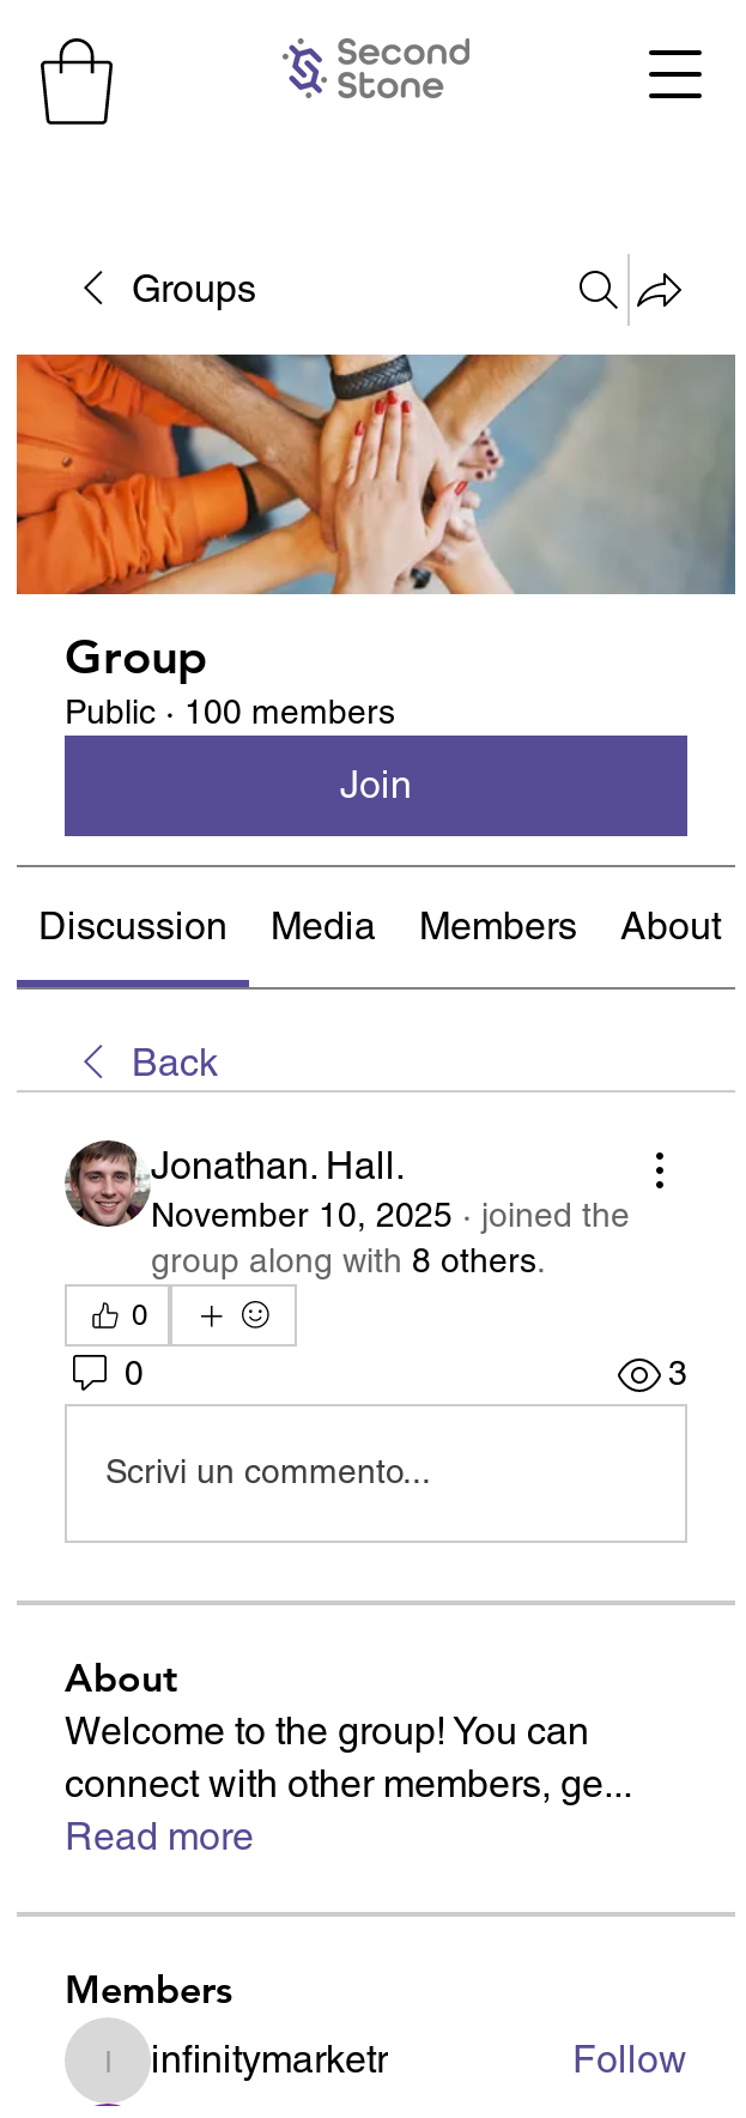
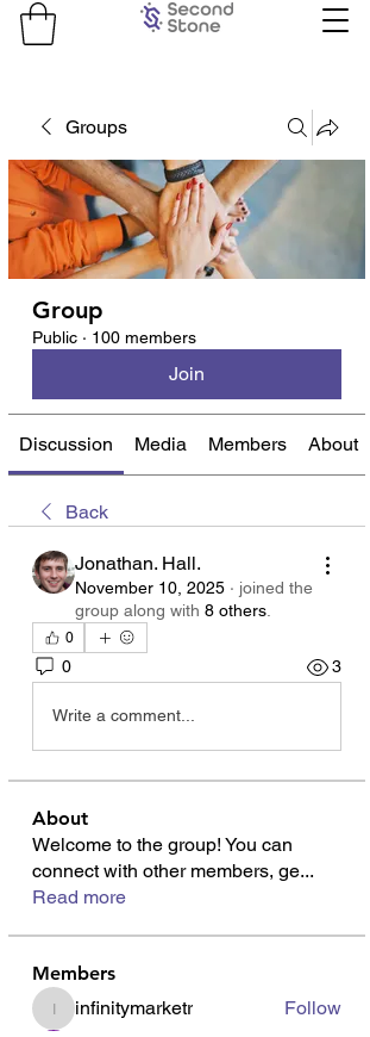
- Scrivi un commento...
+ Write a comment...
